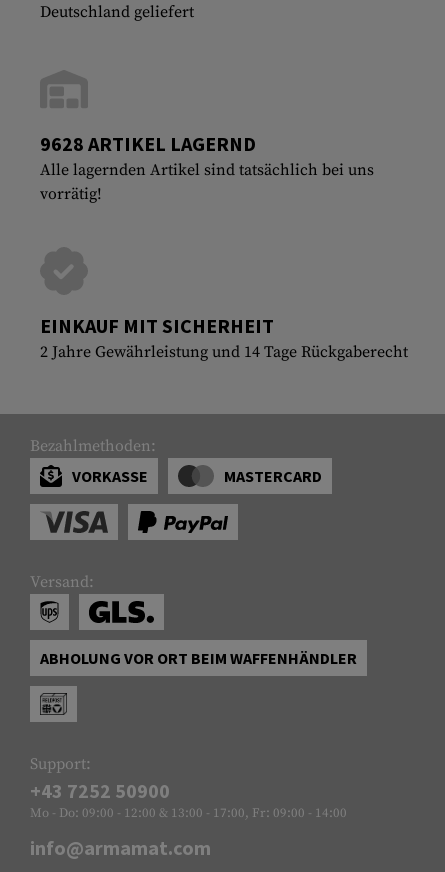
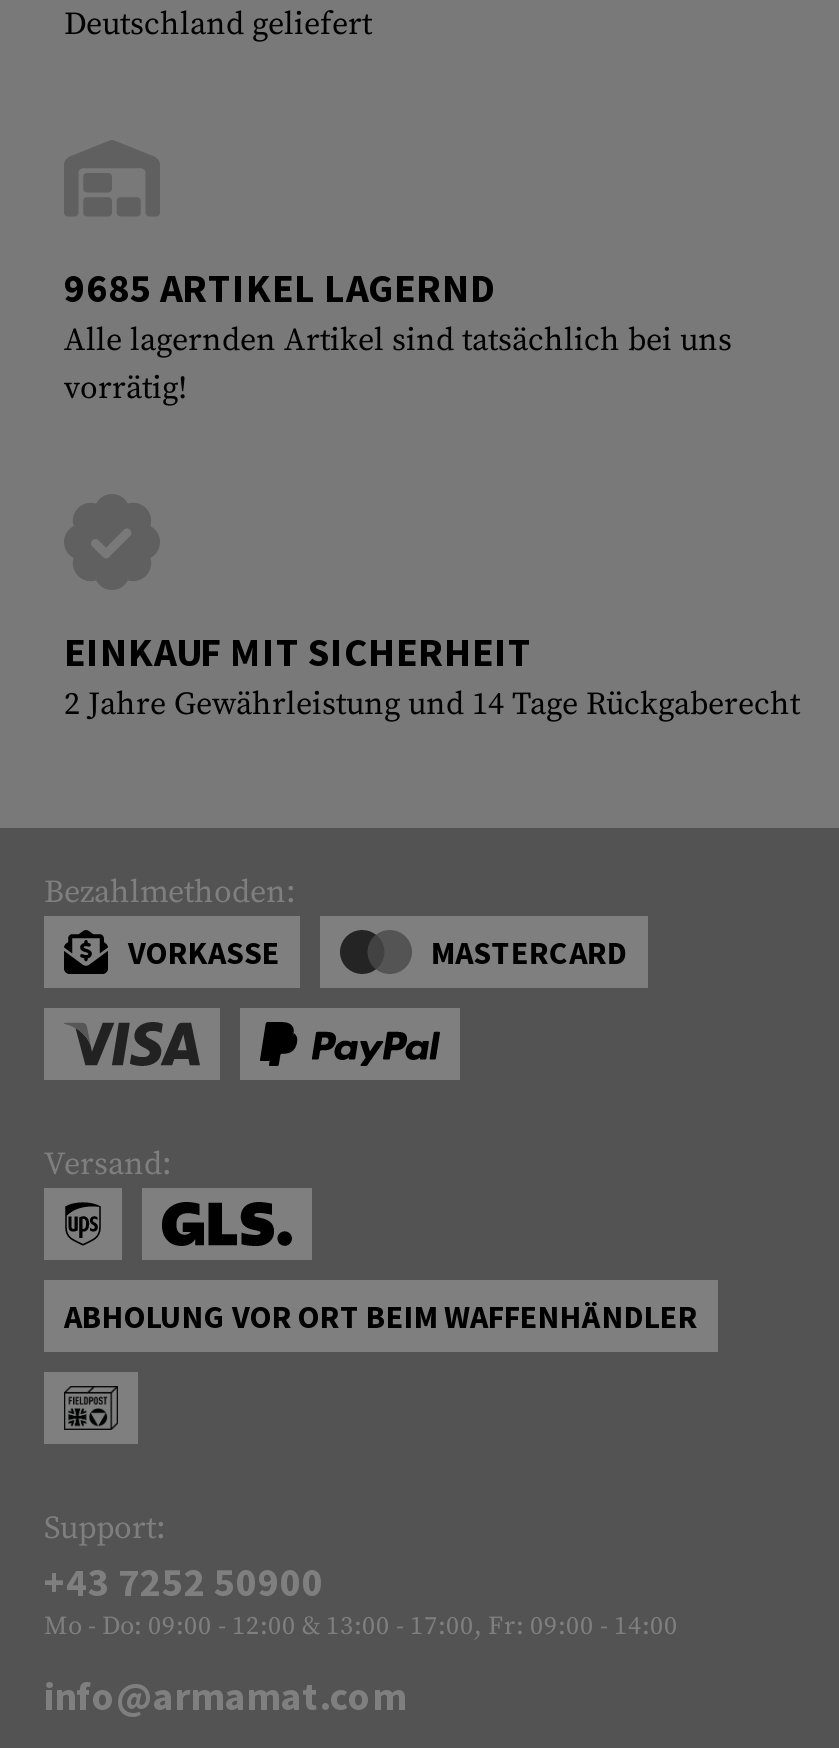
- 9628 ARTIKEL LAGERND
+ 9685 ARTIKEL LAGERND
